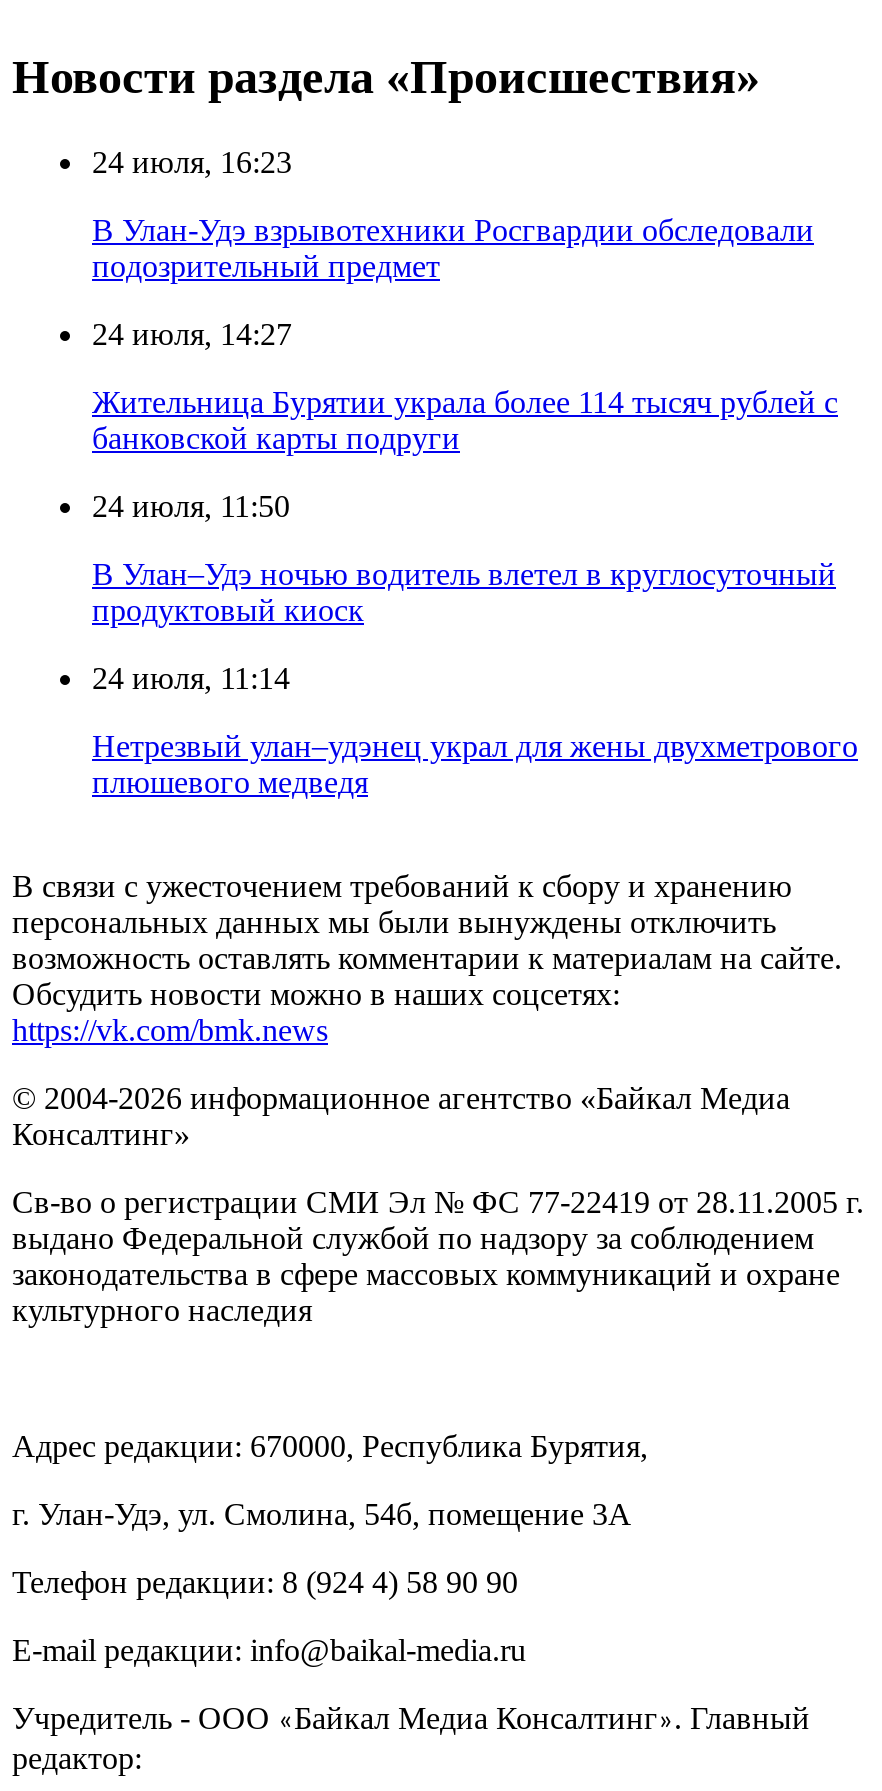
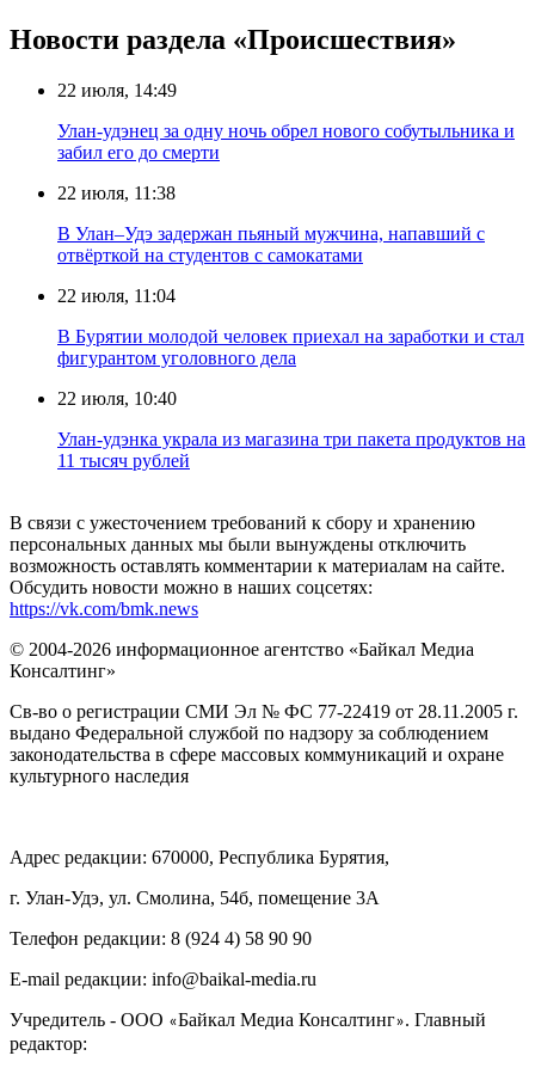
- 24 июля, 16:23
+ 22 июля, 14:49

- В Улан-Удэ взрывотехники Росгвардии обследовали
- подозрительный предмет
+ Улан-удэнец за одну ночь обрел нового собутыльника и
+ забил его до смерти

- 24 июля, 14:27
+ 22 июля, 11:38

- Жительница Бурятии украла более 114 тысяч рублей с
- банковской карты подруги
+ В Улан–Удэ задержан пьяный мужчина, напавший с
+ отвёрткой на студентов с самокатами

- 24 июля, 11:50
+ 22 июля, 11:04

- В Улан–Удэ ночью водитель влетел в круглосуточный
- продуктовый киоск
+ В Бурятии молодой человек приехал на заработки и стал
+ фигурантом уголовного дела

- 24 июля, 11:14
+ 22 июля, 10:40

- Нетрезвый улан–удэнец украл для жены двухметрового
- плюшевого медведя
+ Улан-удэнка украла из магазина три пакета продуктов на
+ 11 тысяч рублей
